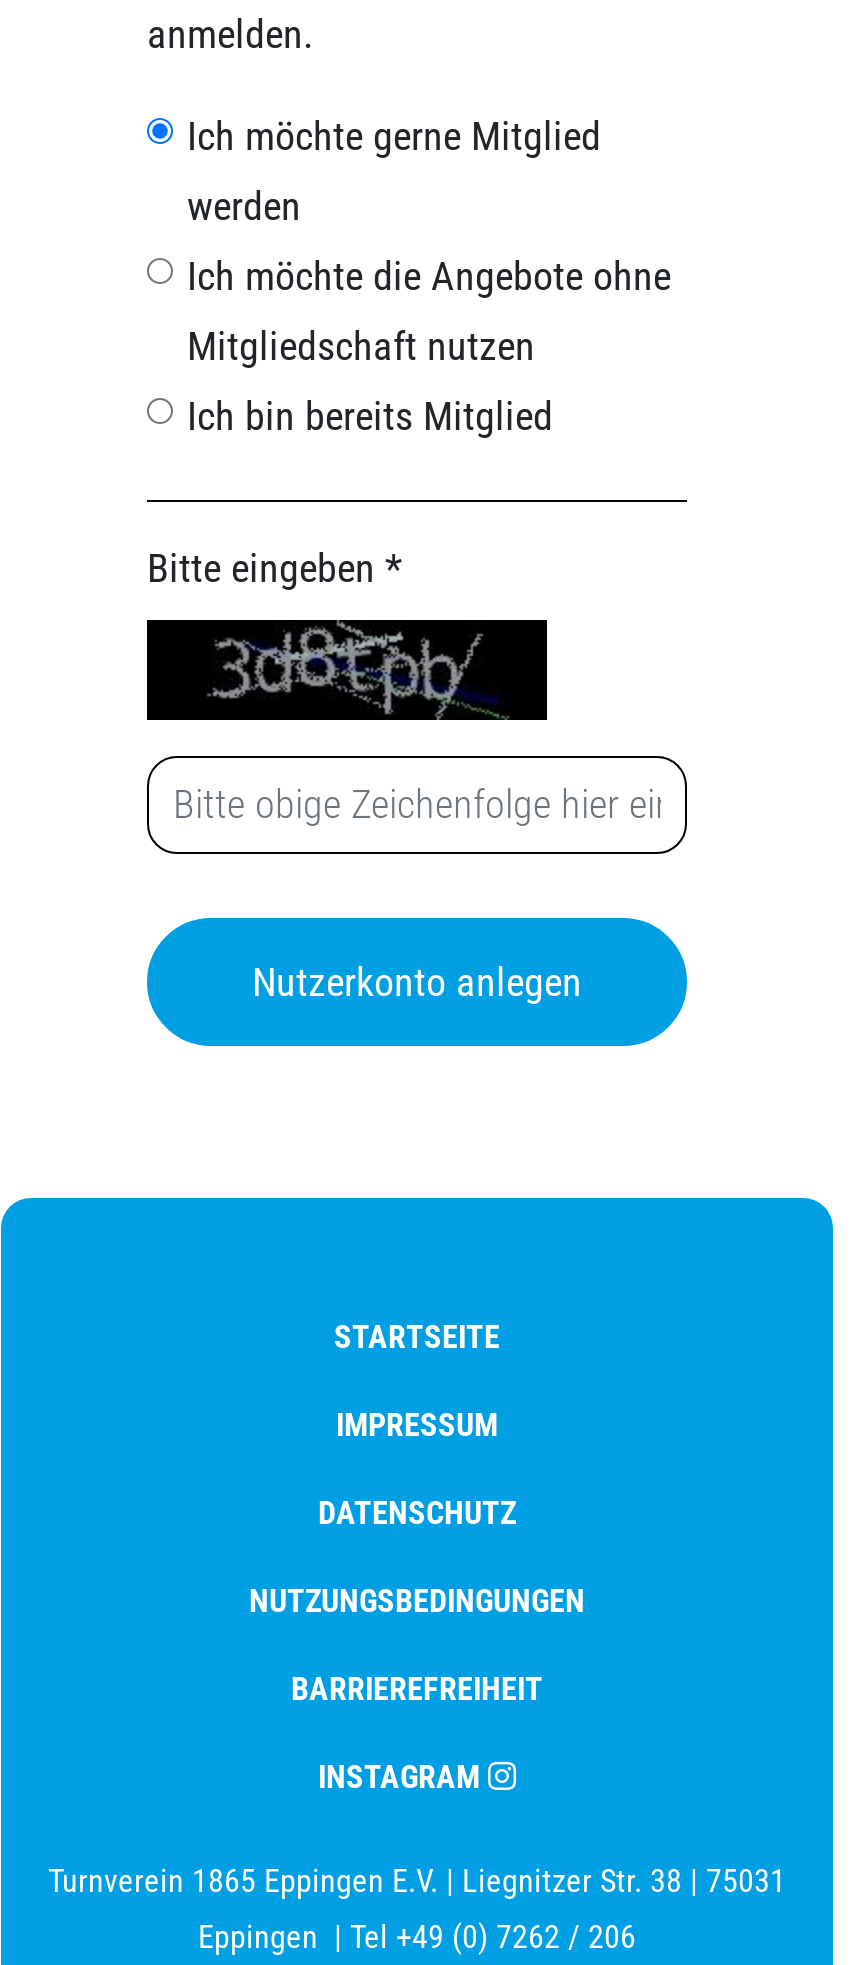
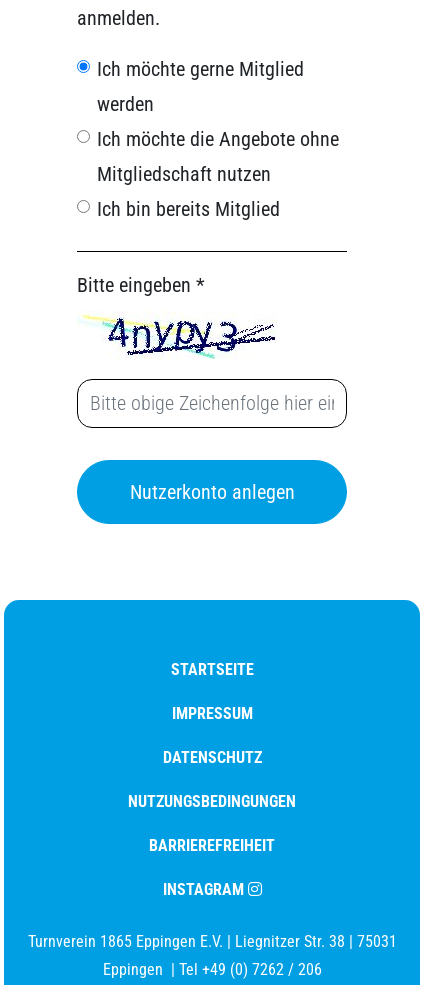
- [image]
+ [image]
